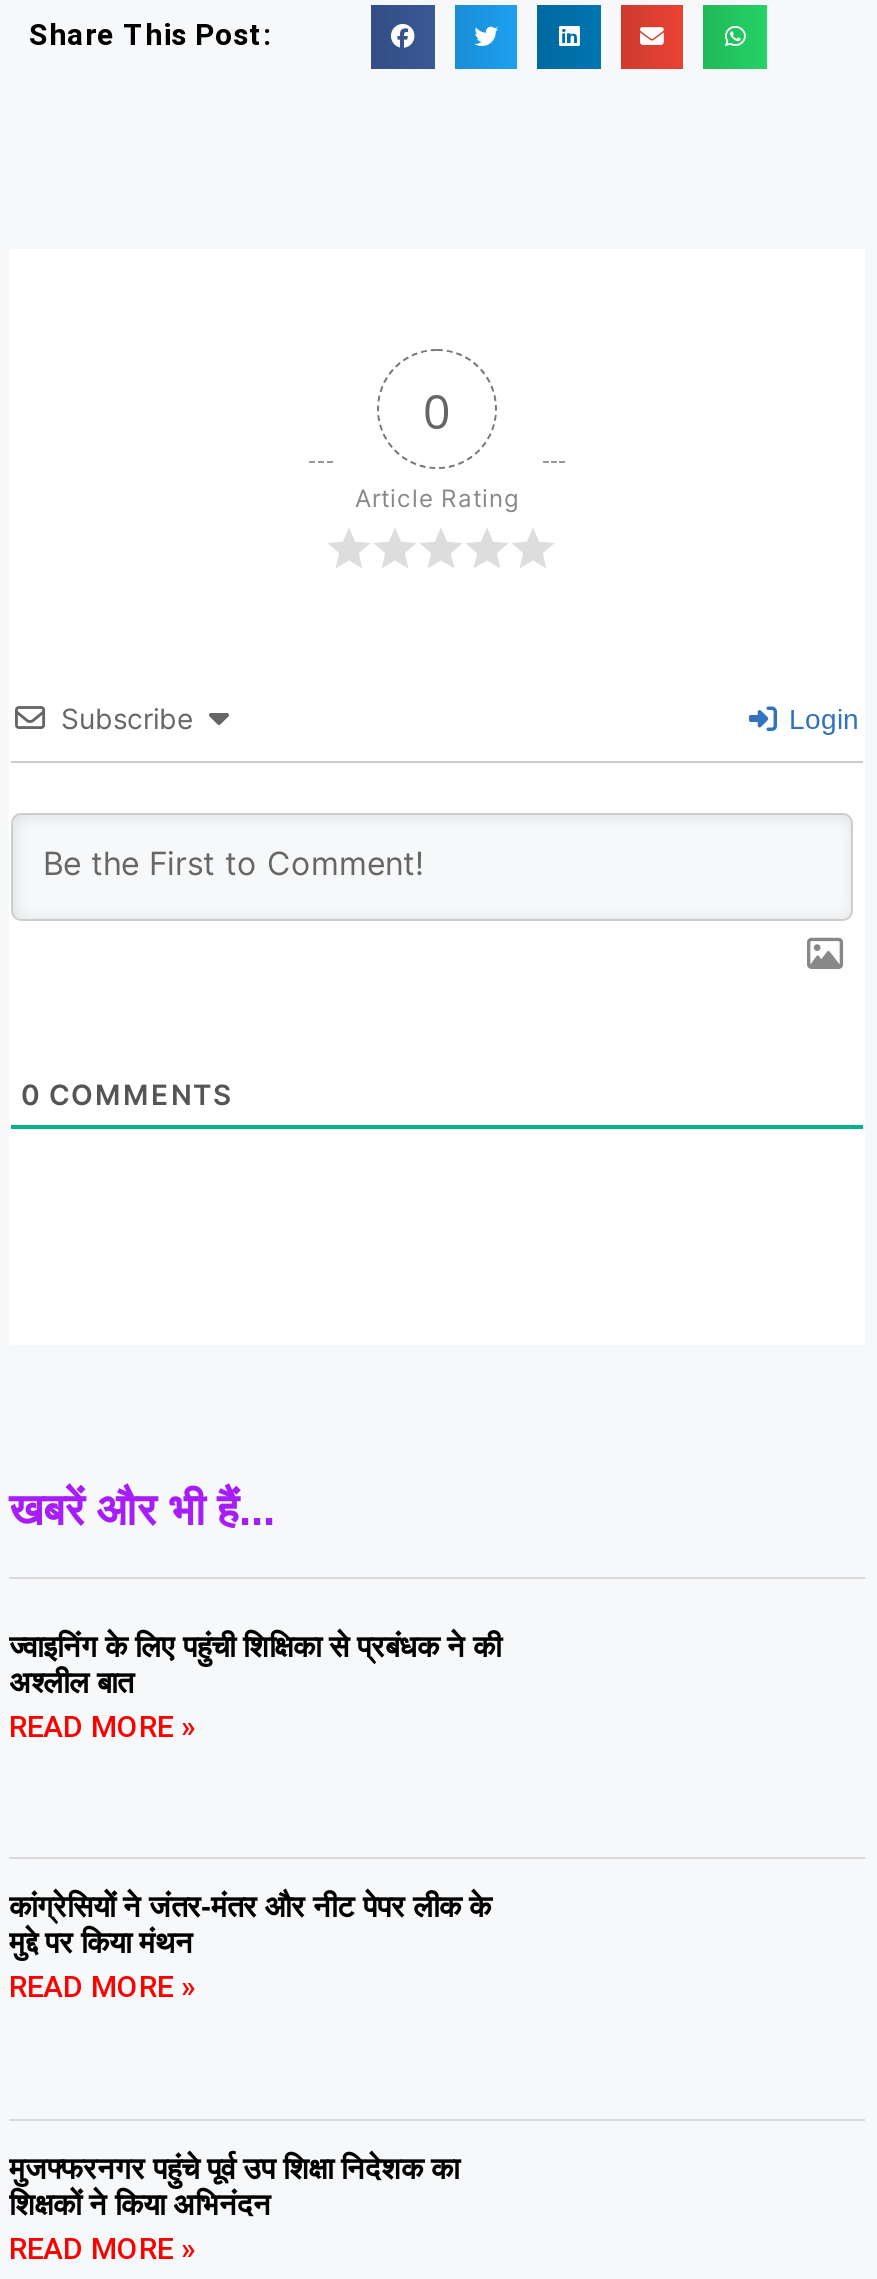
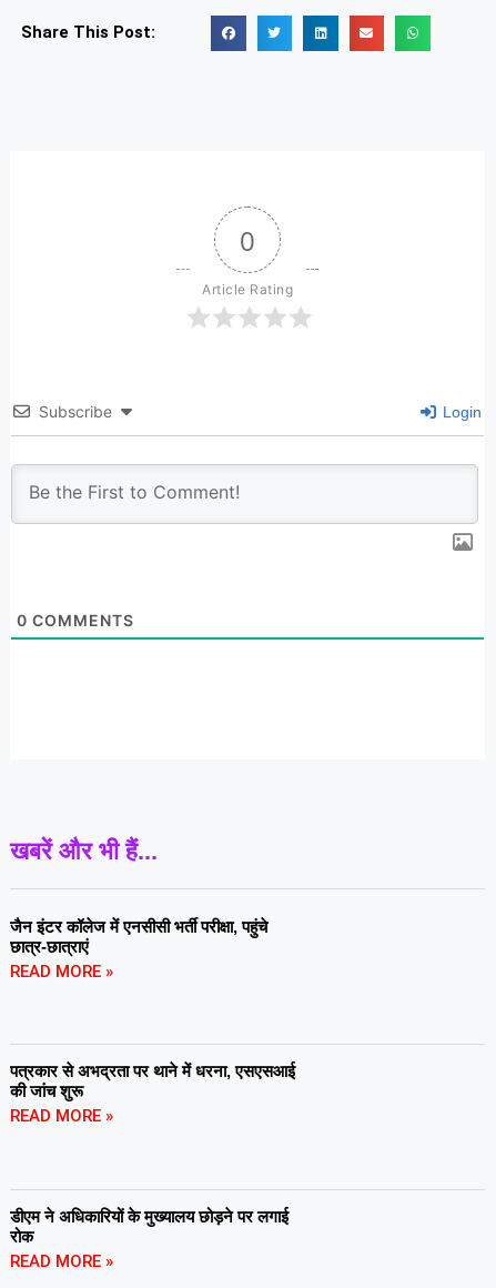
- ज्वाइनिंग के लिए पहुंची शिक्षिका से प्रबंधक ने की
- अश्लील बात
+ जैन इंटर कॉलेज में एनसीसी भर्ती परीक्षा, पहुंचे
+ छात्र-छात्राएं

- कांग्रेसियों ने जंतर-मंतर और नीट पेपर लीक के
- मुद्दे पर किया मंथन
+ पत्रकार से अभद्रता पर थाने में धरना, एसएसआई
+ की जांच शुरू

- मुजफ्फरनगर पहुंचे पूर्व उप शिक्षा निदेशक का
- शिक्षकों ने किया अभिनंदन
+ डीएम ने अधिकारियों के मुख्यालय छोड़ने पर लगाई
+ रोक
